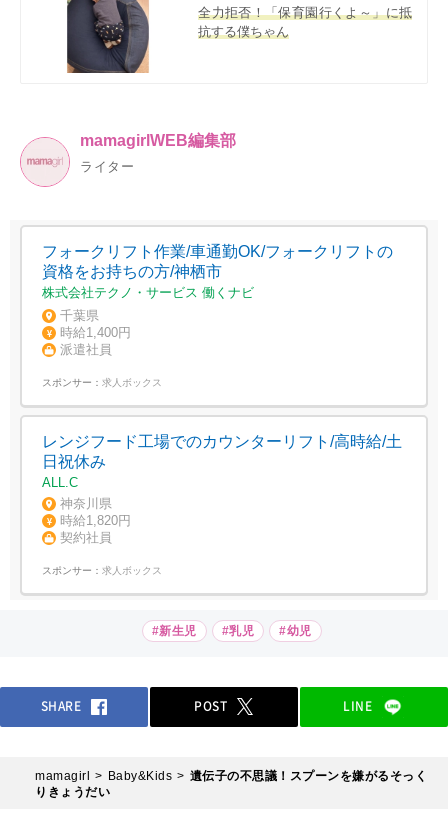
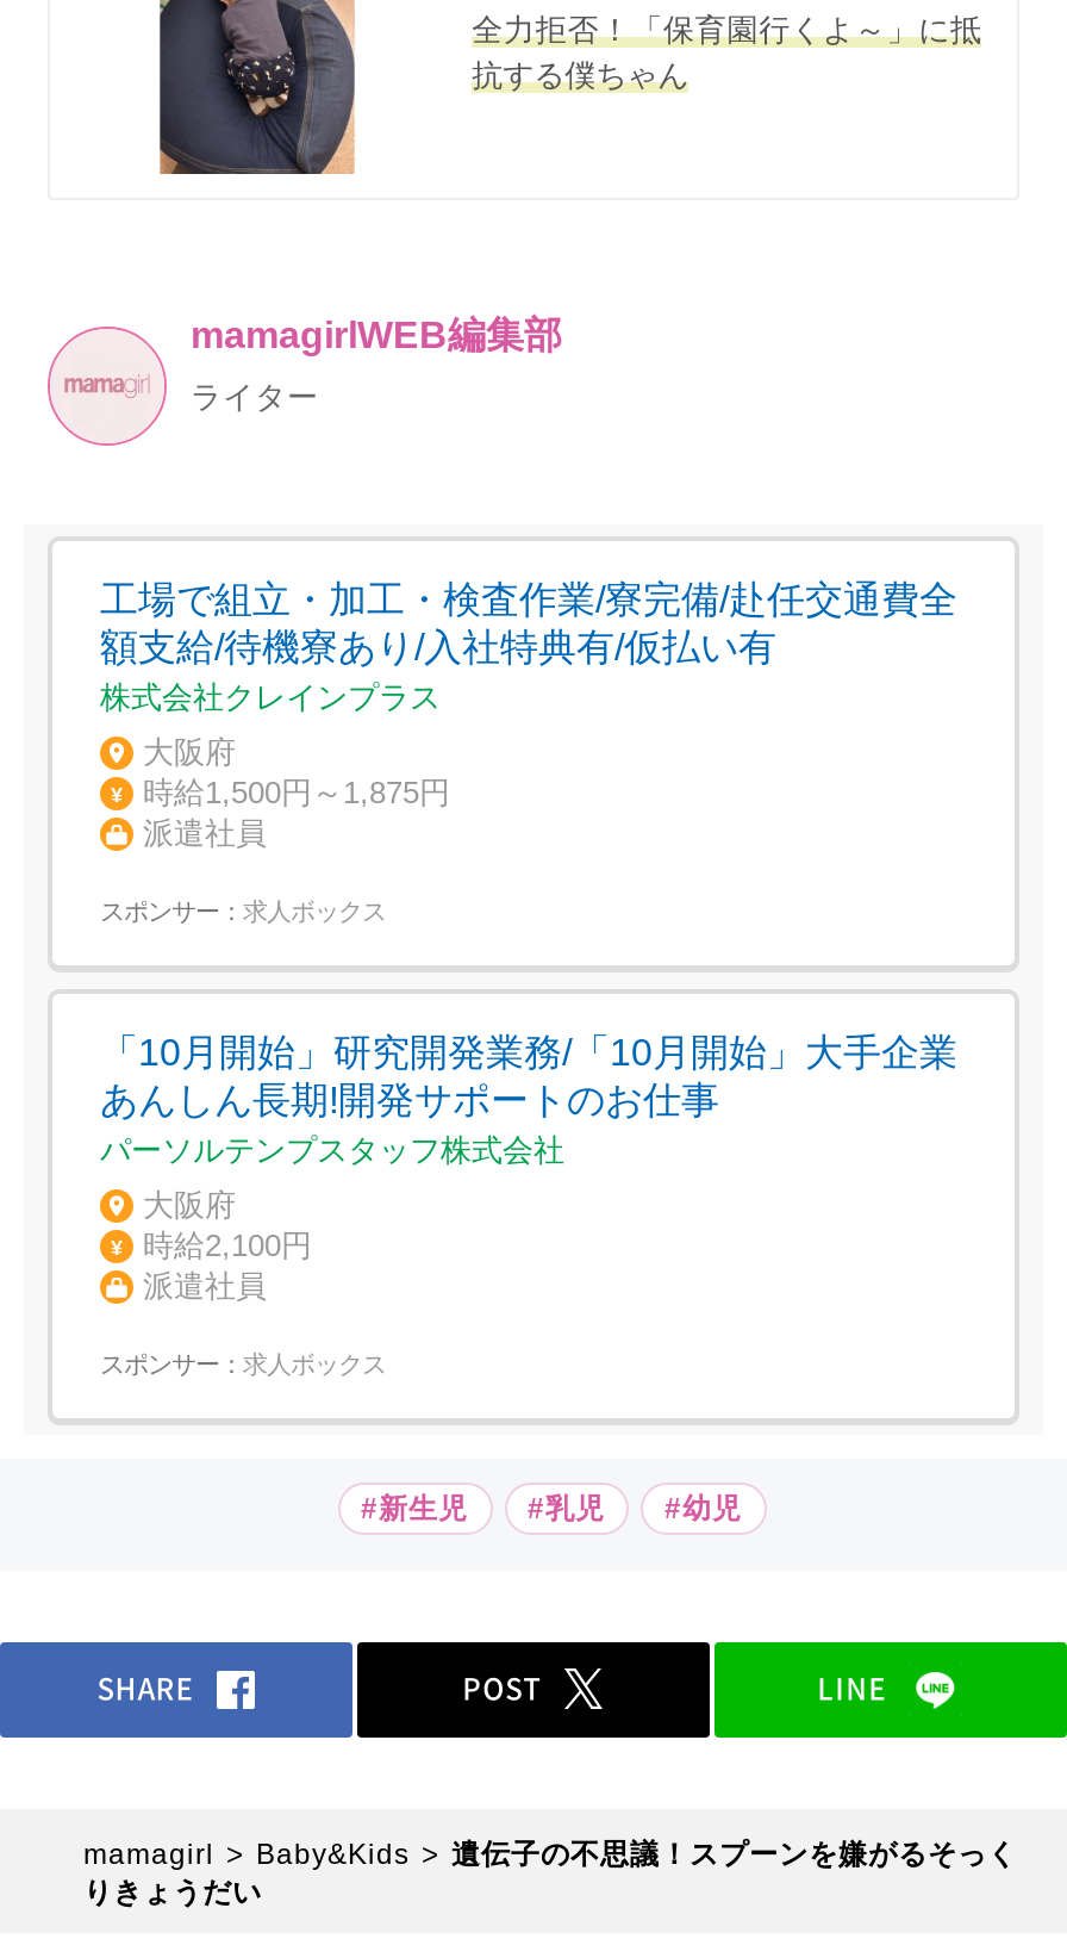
- フォークリフト作業/車通勤OK/フォークリフトの
- 資格をお持ちの方/神栖市
- 株式会社テクノ・サービス 働くナビ
+ 工場で組立・加工・検査作業/寮完備/赴任交通費全
+ 額支給/待機寮あり/入社特典有/仮払い有
+ 株式会社クレインプラス

- 千葉県
- 時給1,400円
+ 大阪府
+ 時給1,500円～1,875円

- レンジフード工場でのカウンターリフト/高時給/土
- 日祝休み
- ALL.C
- 神奈川県
- 時給1,820円
- 契約社員
+ 「10月開始」研究開発業務/「10月開始」大手企業
+ あんしん長期!開発サポートのお仕事
+ パーソルテンプスタッフ株式会社
+ 大阪府
+ 時給2,100円
+ 派遣社員
